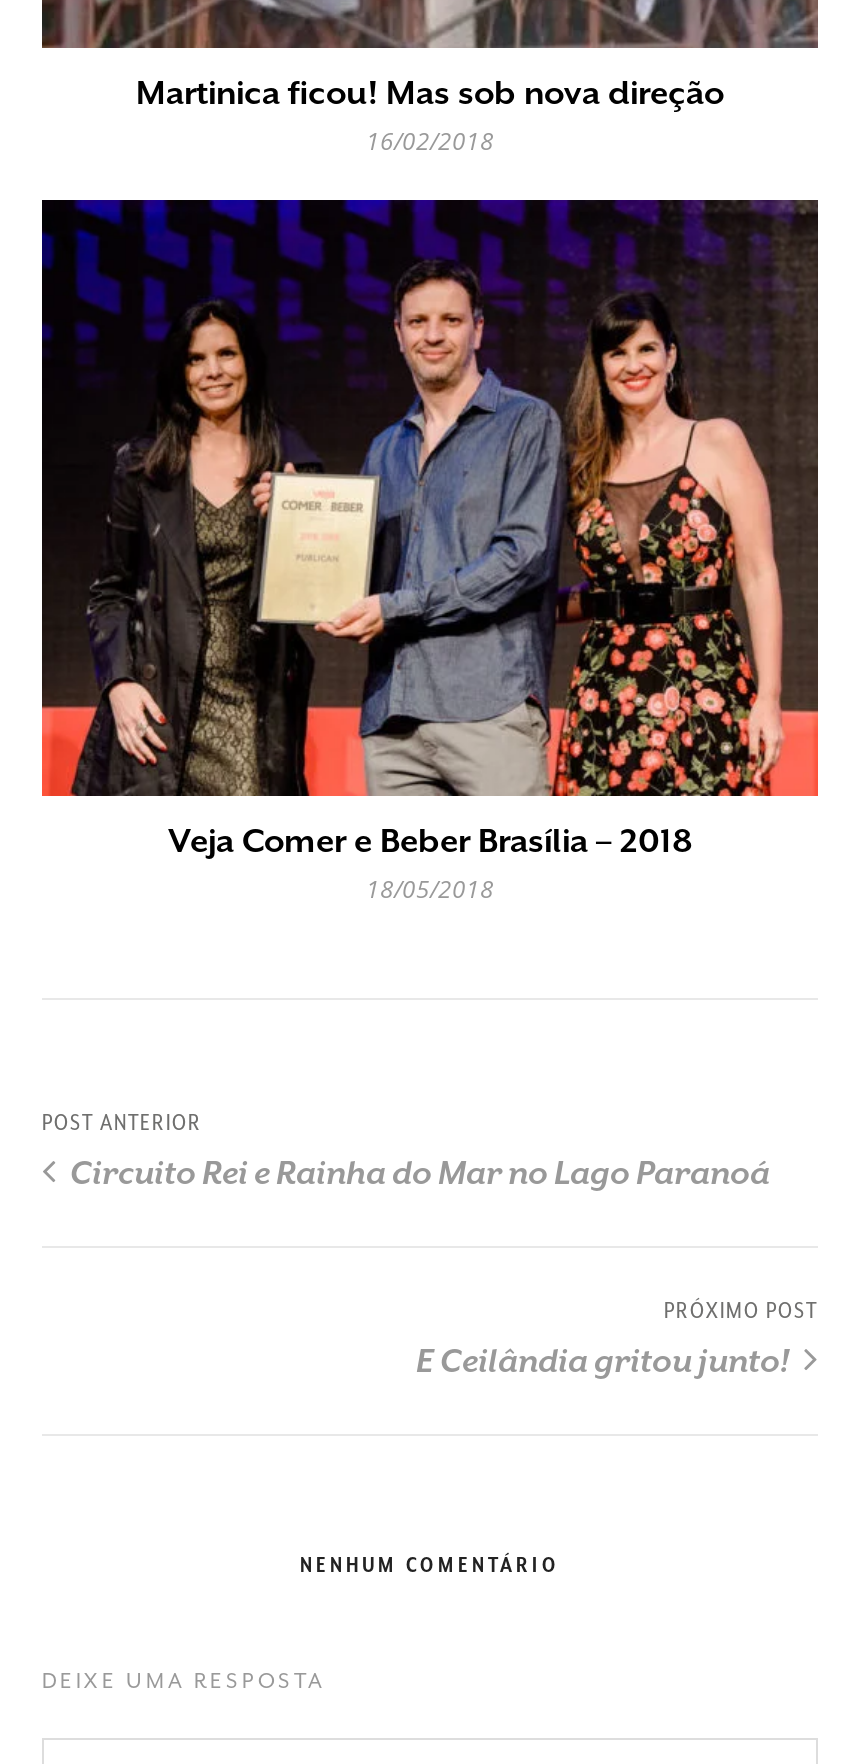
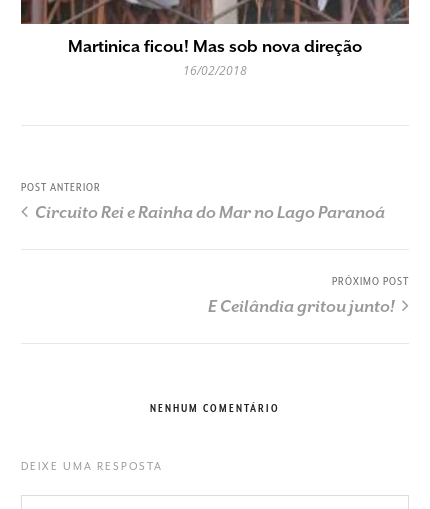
- [image]
- Veja Comer e Beber Brasília – 2018
- 18/05/2018
